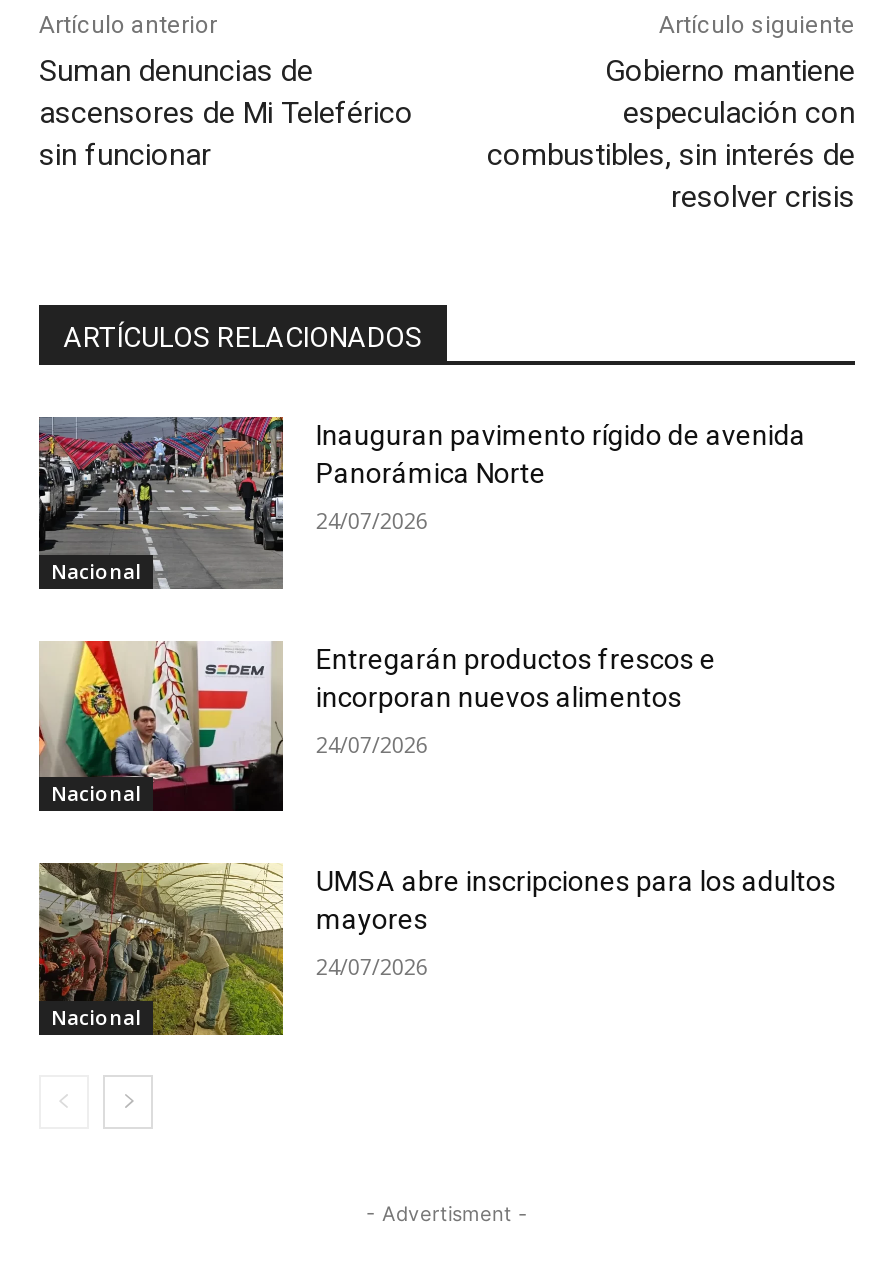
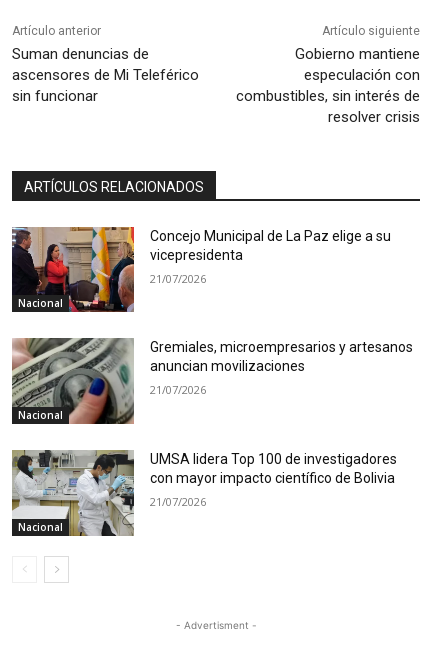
- [image]
- Inauguran pavimento rígido de avenida
- Panorámica Norte
+ [image]
+ Concejo Municipal de La Paz elige a su
+ vicepresidenta

- 24/07/2026
+ 21/07/2026

- [image]
- Entregarán productos frescos e
- incorporan nuevos alimentos
+ [image]
+ Gremiales, microempresarios y artesanos
+ anuncian movilizaciones

- 24/07/2026
+ 21/07/2026

- [image]
- UMSA abre inscripciones para los adultos
- mayores
+ [image]
+ UMSA lidera Top 100 de investigadores
+ con mayor impacto científico de Bolivia

- 24/07/2026
+ 21/07/2026
